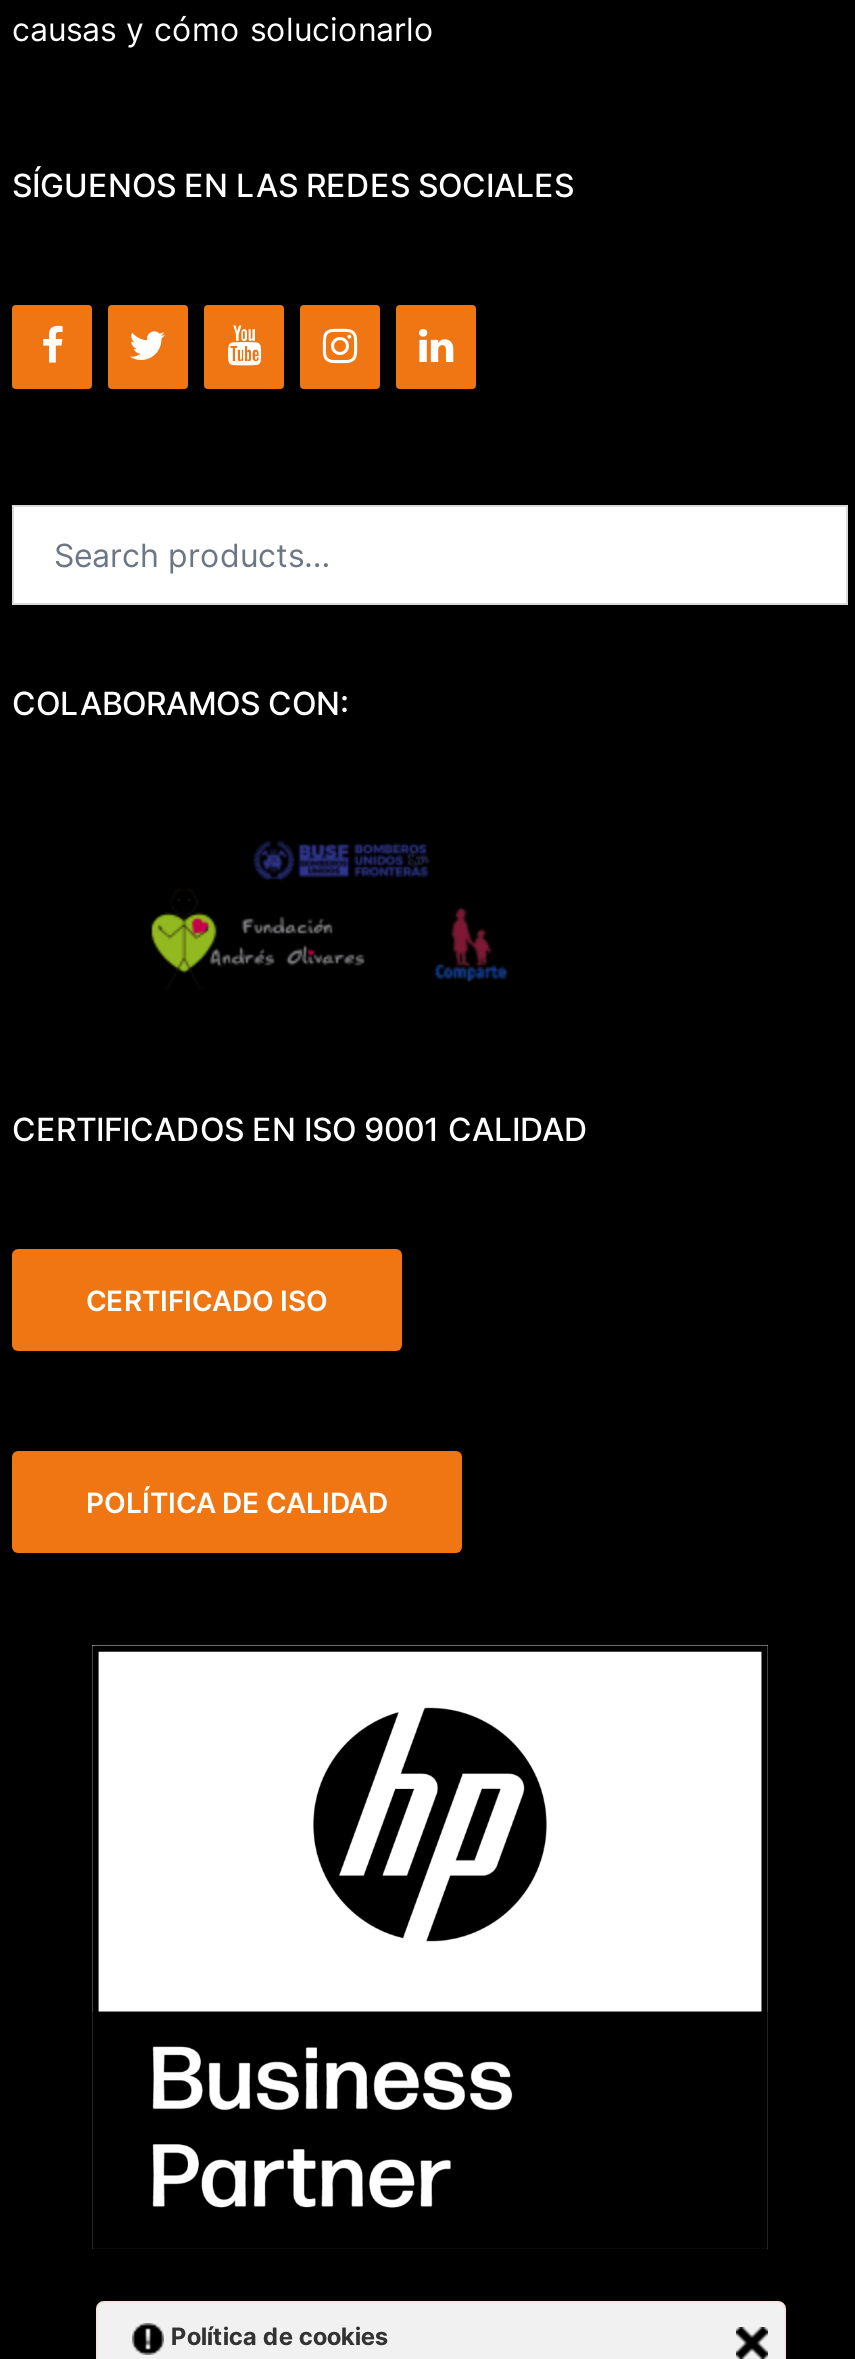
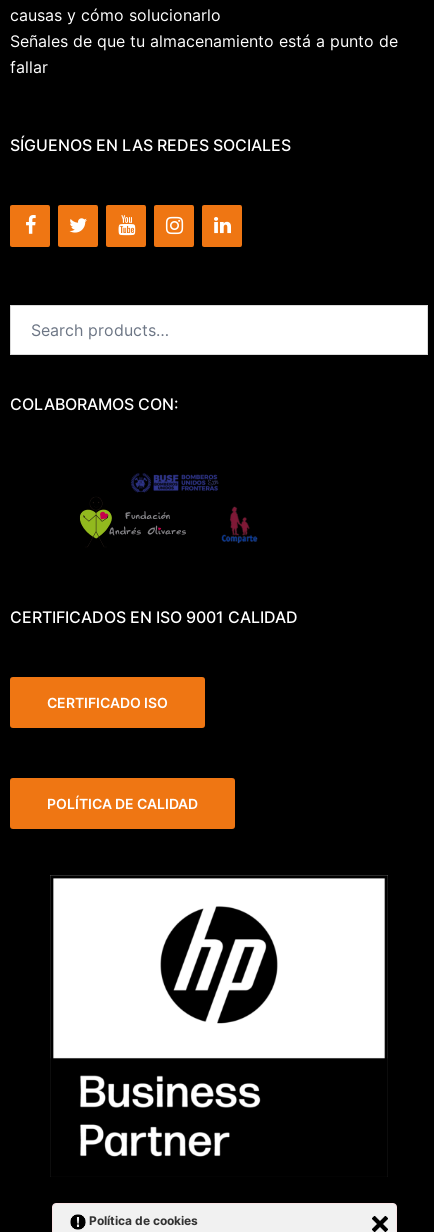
+ Señales de que tu almacenamiento está a punto de
+ fallar
